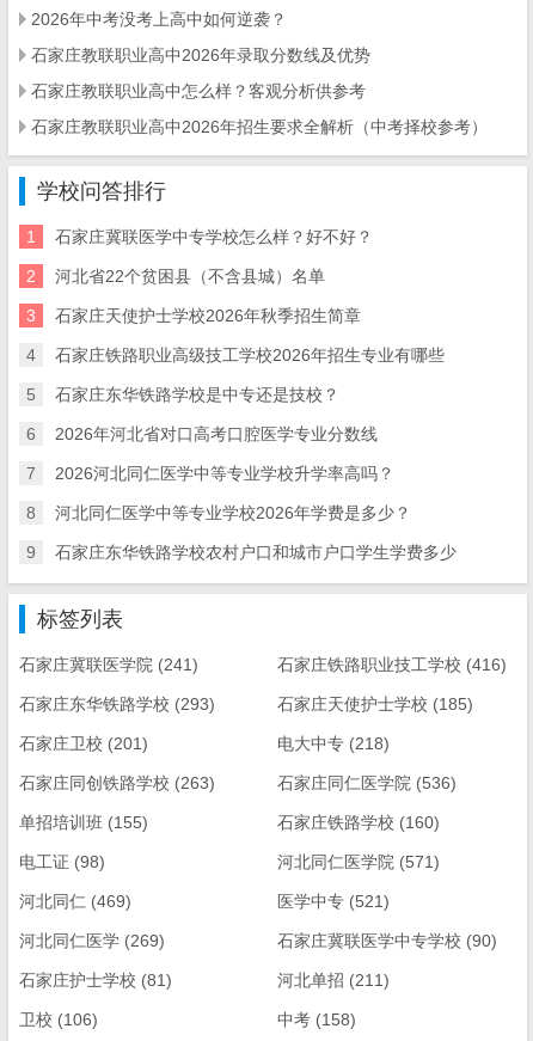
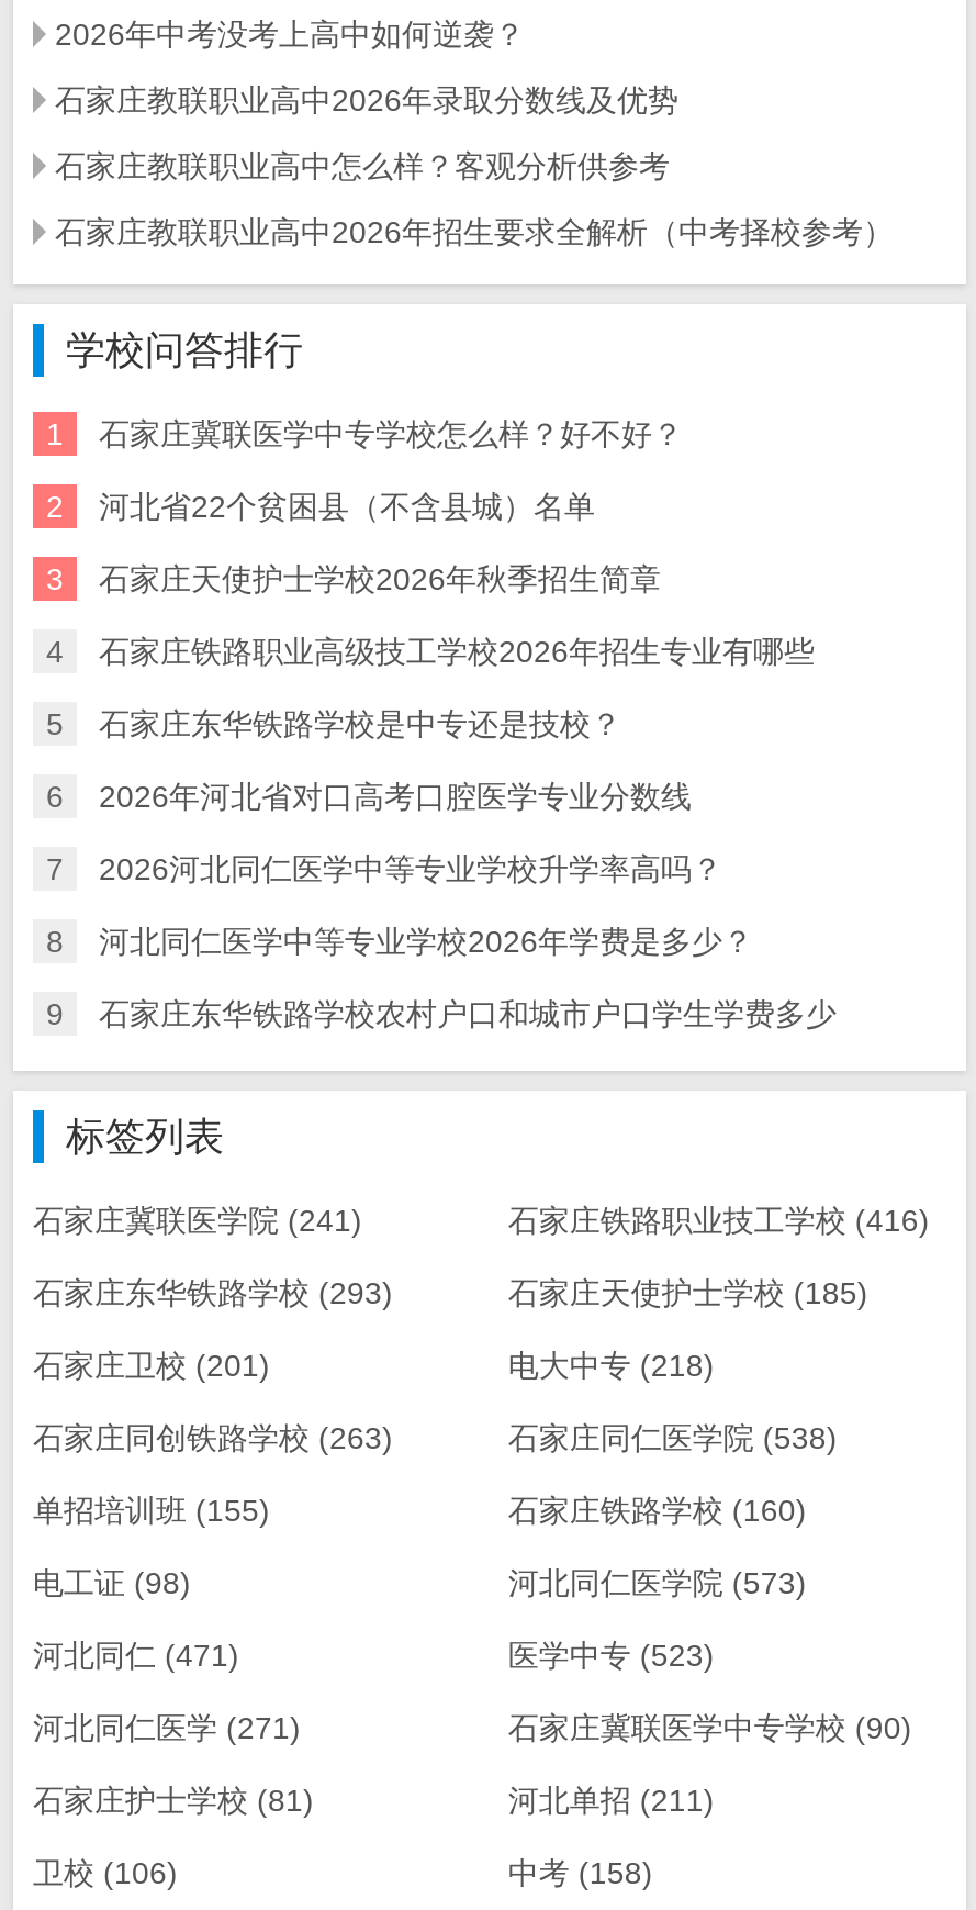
- 石家庄同仁医学院(536)
+ 石家庄同仁医学院(538)

- 河北同仁医学院(571)
+ 河北同仁医学院(573)

- 河北同仁(469)
+ 河北同仁(471)

- 医学中专(521)
+ 医学中专(523)

- 河北同仁医学(269)
+ 河北同仁医学(271)
